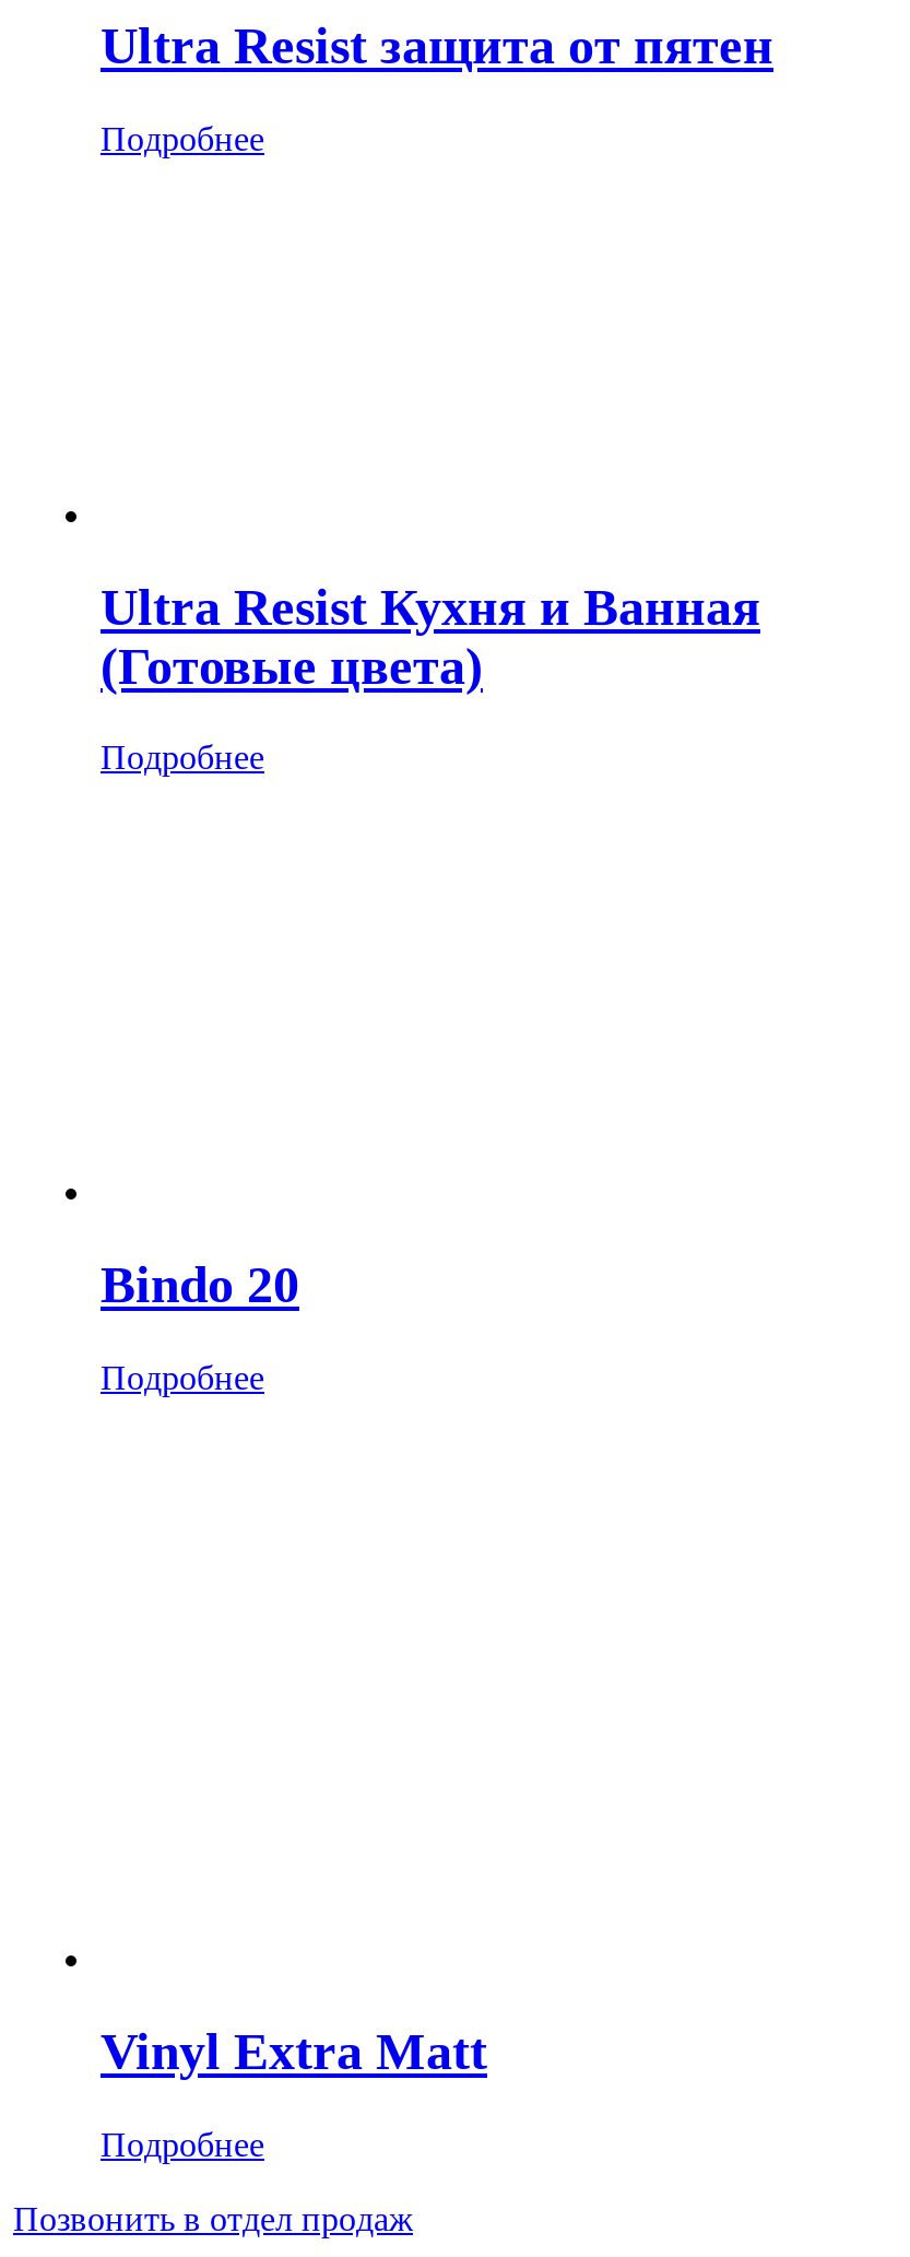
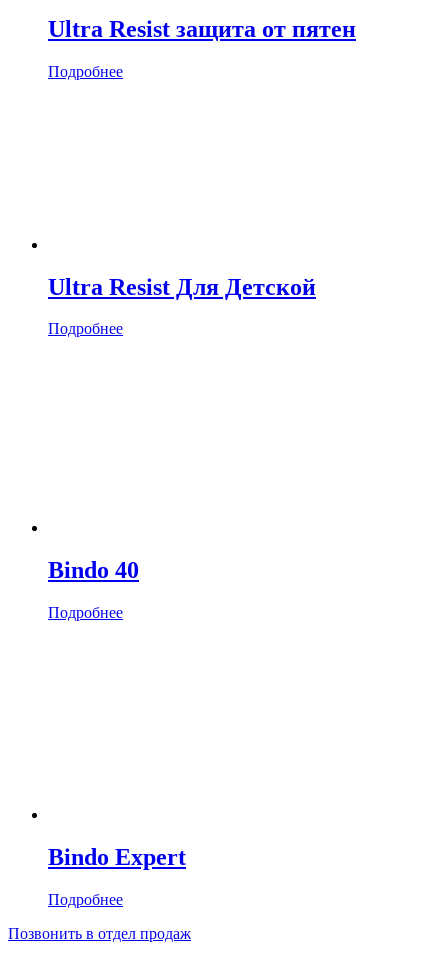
- Ultra Resist Кухня и Ванная
- (Готовые цвета)
+ Ultra Resist Для Детской

- Bindo 20
+ Bindo 40

- Vinyl Extra Matt
+ Bindo Expert
